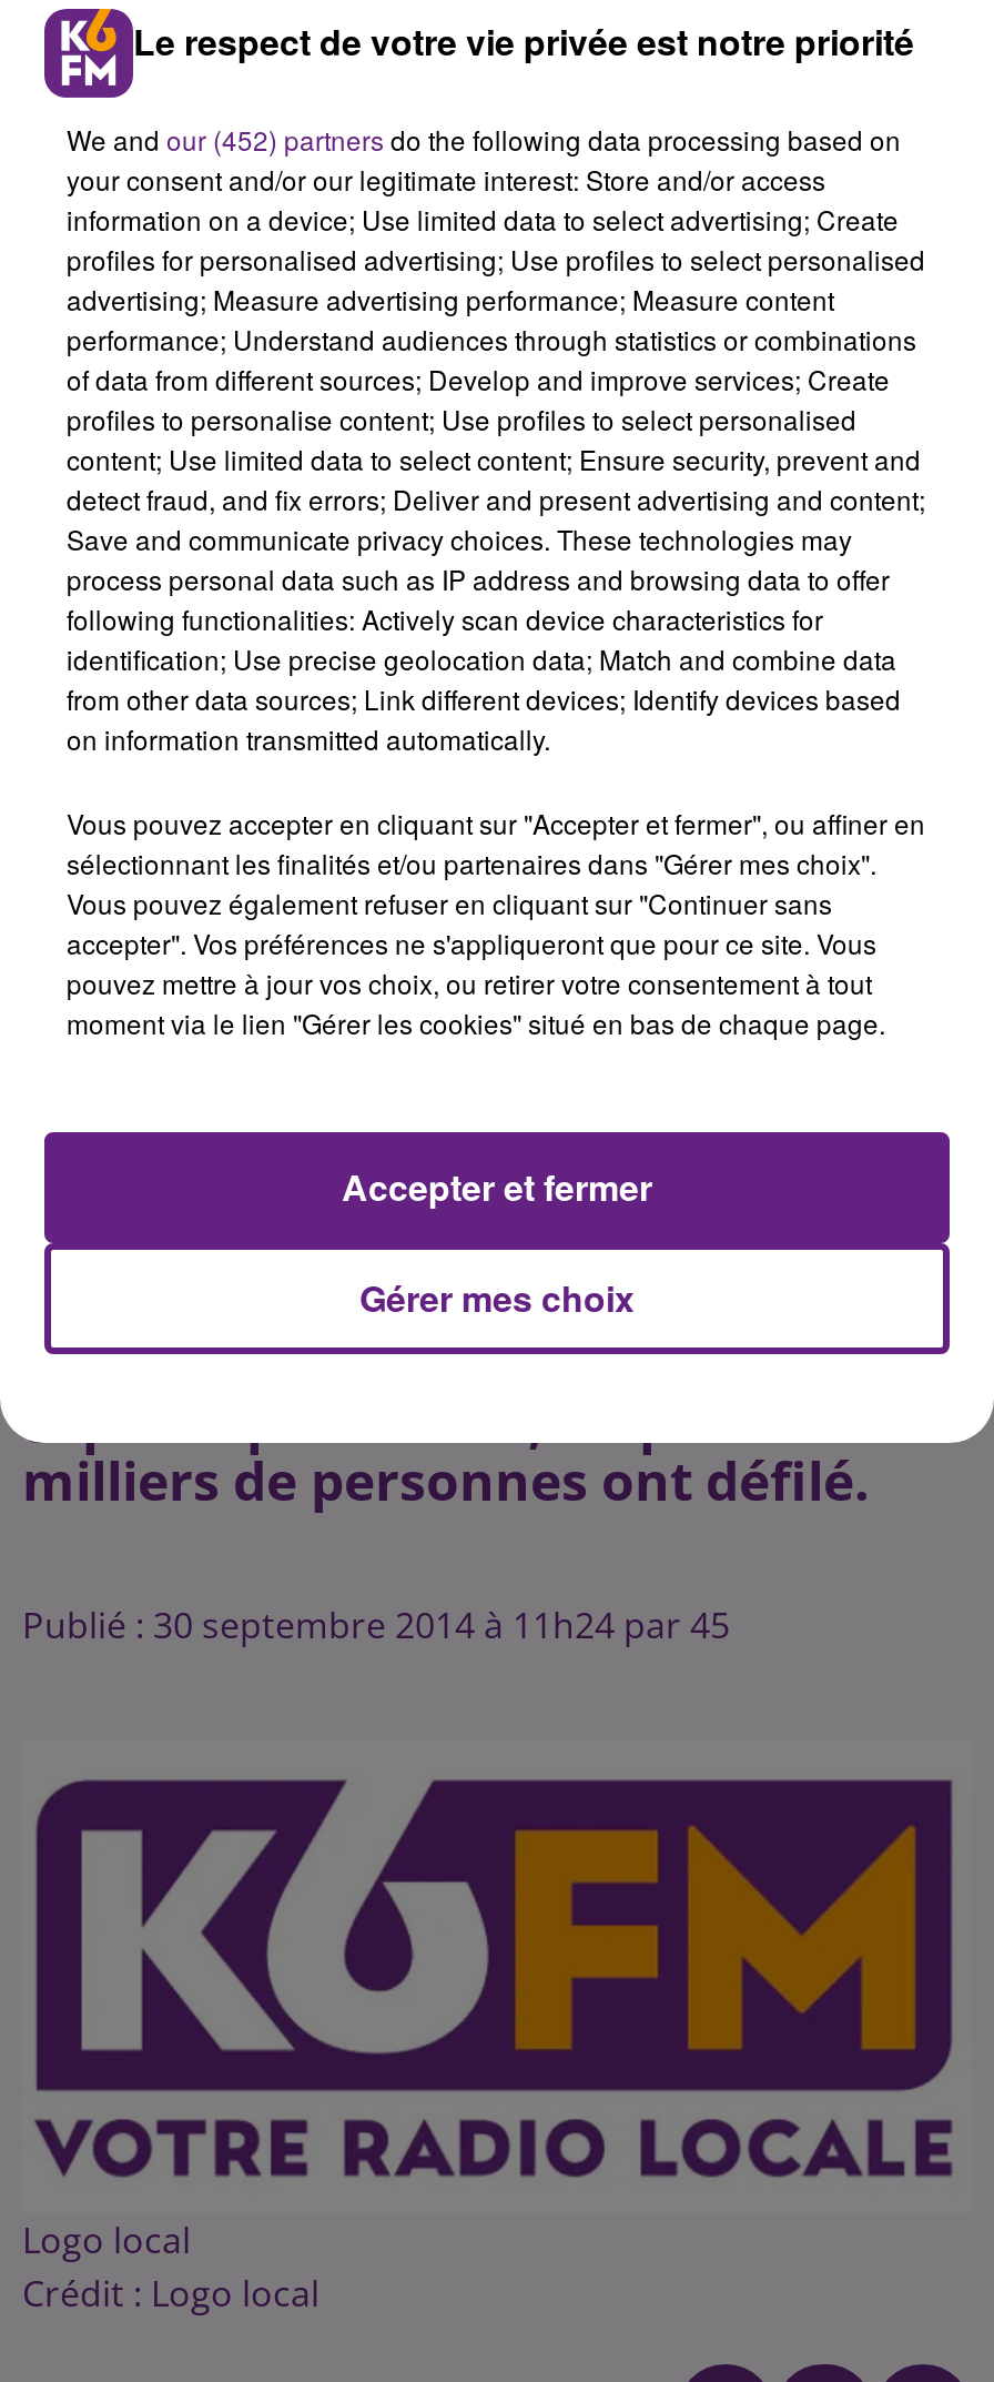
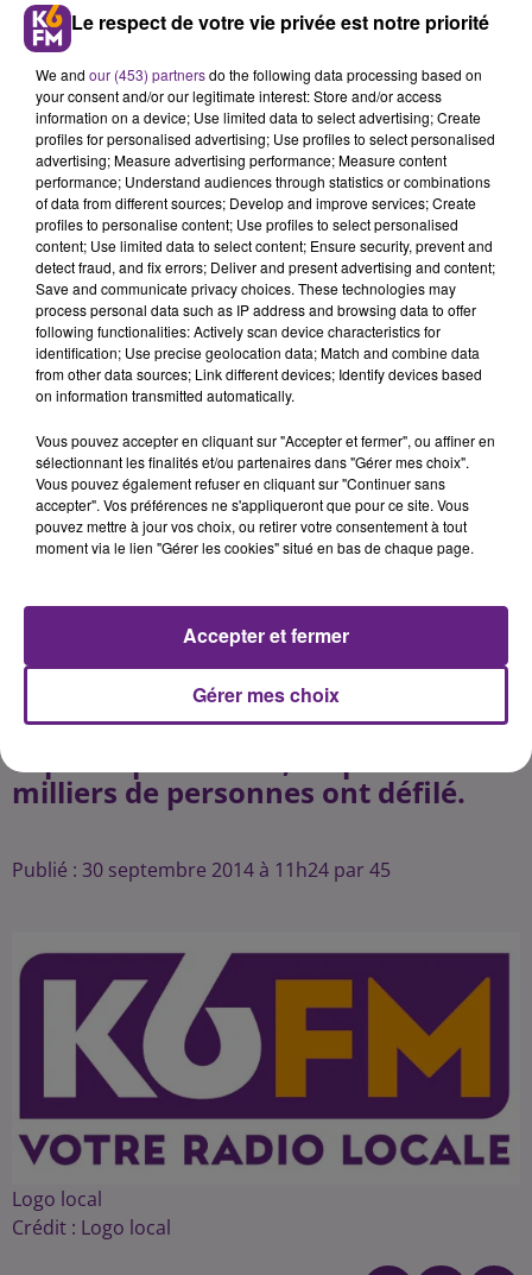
- We and our (452) partners do the following data processing based on
+ We and our (453) partners do the following data processing based on
